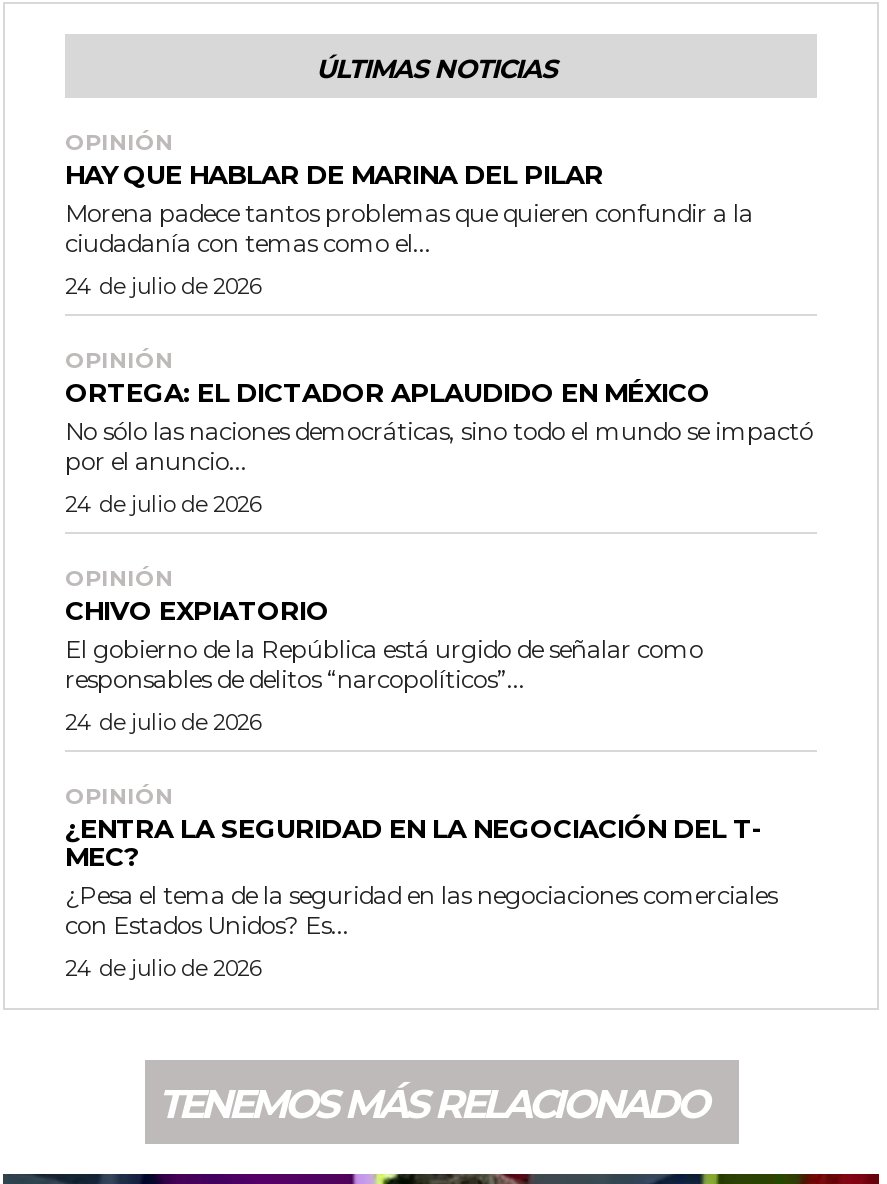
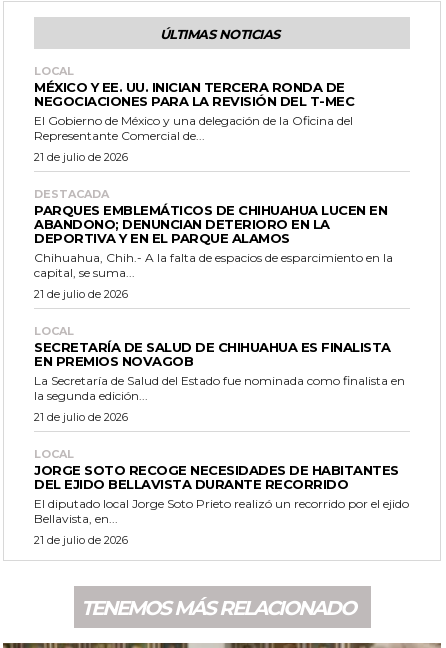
- OPINIÓN
- HAY QUE HABLAR DE MARINA DEL PILAR
- Morena padece tantos problemas que quieren confundir a la
- ciudadanía con temas como el...
+ LOCAL
+ MÉXICO Y EE. UU. INICIAN TERCERA RONDA DE
+ NEGOCIACIONES PARA LA REVISIÓN DEL T-MEC
+ El Gobierno de México y una delegación de la Oficina del
+ Representante Comercial de...

- 24 de julio de 2026
+ 21 de julio de 2026

- OPINIÓN
- ORTEGA: EL DICTADOR APLAUDIDO EN MÉXICO
- No sólo las naciones democráticas, sino todo el mundo se impactó
- por el anuncio...
+ DESTACADA
+ PARQUES EMBLEMÁTICOS DE CHIHUAHUA LUCEN EN
+ ABANDONO; DENUNCIAN DETERIORO EN LA
+ DEPORTIVA Y EN EL PARQUE ALAMOS
+ Chihuahua, Chih.- A la falta de espacios de esparcimiento en la
+ capital, se suma...

- 24 de julio de 2026
+ 21 de julio de 2026

- OPINIÓN
- CHIVO EXPIATORIO
- El gobierno de la República está urgido de señalar como
- responsables de delitos “narcopolíticos”...
+ LOCAL
+ SECRETARÍA DE SALUD DE CHIHUAHUA ES FINALISTA
+ EN PREMIOS NOVAGOB
+ La Secretaría de Salud del Estado fue nominada como finalista en
+ la segunda edición...

- 24 de julio de 2026
+ 21 de julio de 2026

- OPINIÓN
- ¿ENTRA LA SEGURIDAD EN LA NEGOCIACIÓN DEL T-
- MEC?
- ¿Pesa el tema de la seguridad en las negociaciones comerciales
- con Estados Unidos? Es...
+ LOCAL
+ JORGE SOTO RECOGE NECESIDADES DE HABITANTES
+ DEL EJIDO BELLAVISTA DURANTE RECORRIDO
+ El diputado local Jorge Soto Prieto realizó un recorrido por el ejido
+ Bellavista, en...

- 24 de julio de 2026
+ 21 de julio de 2026
